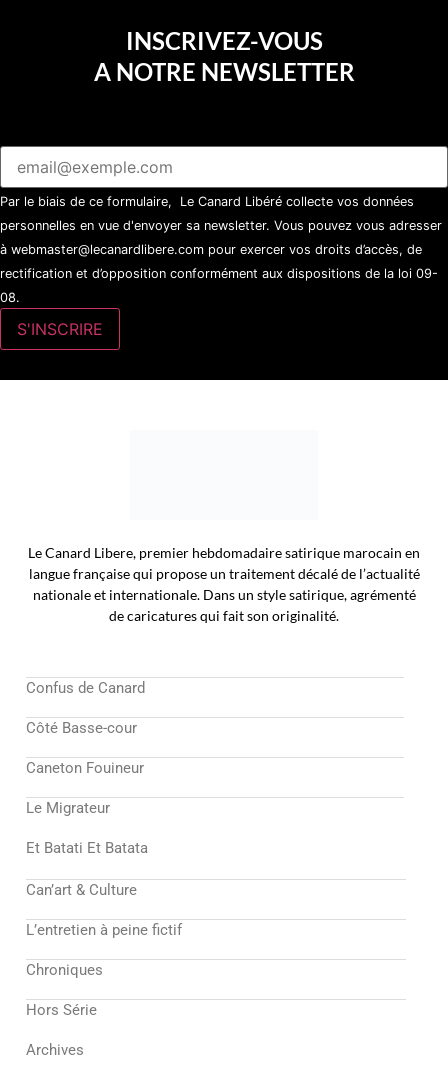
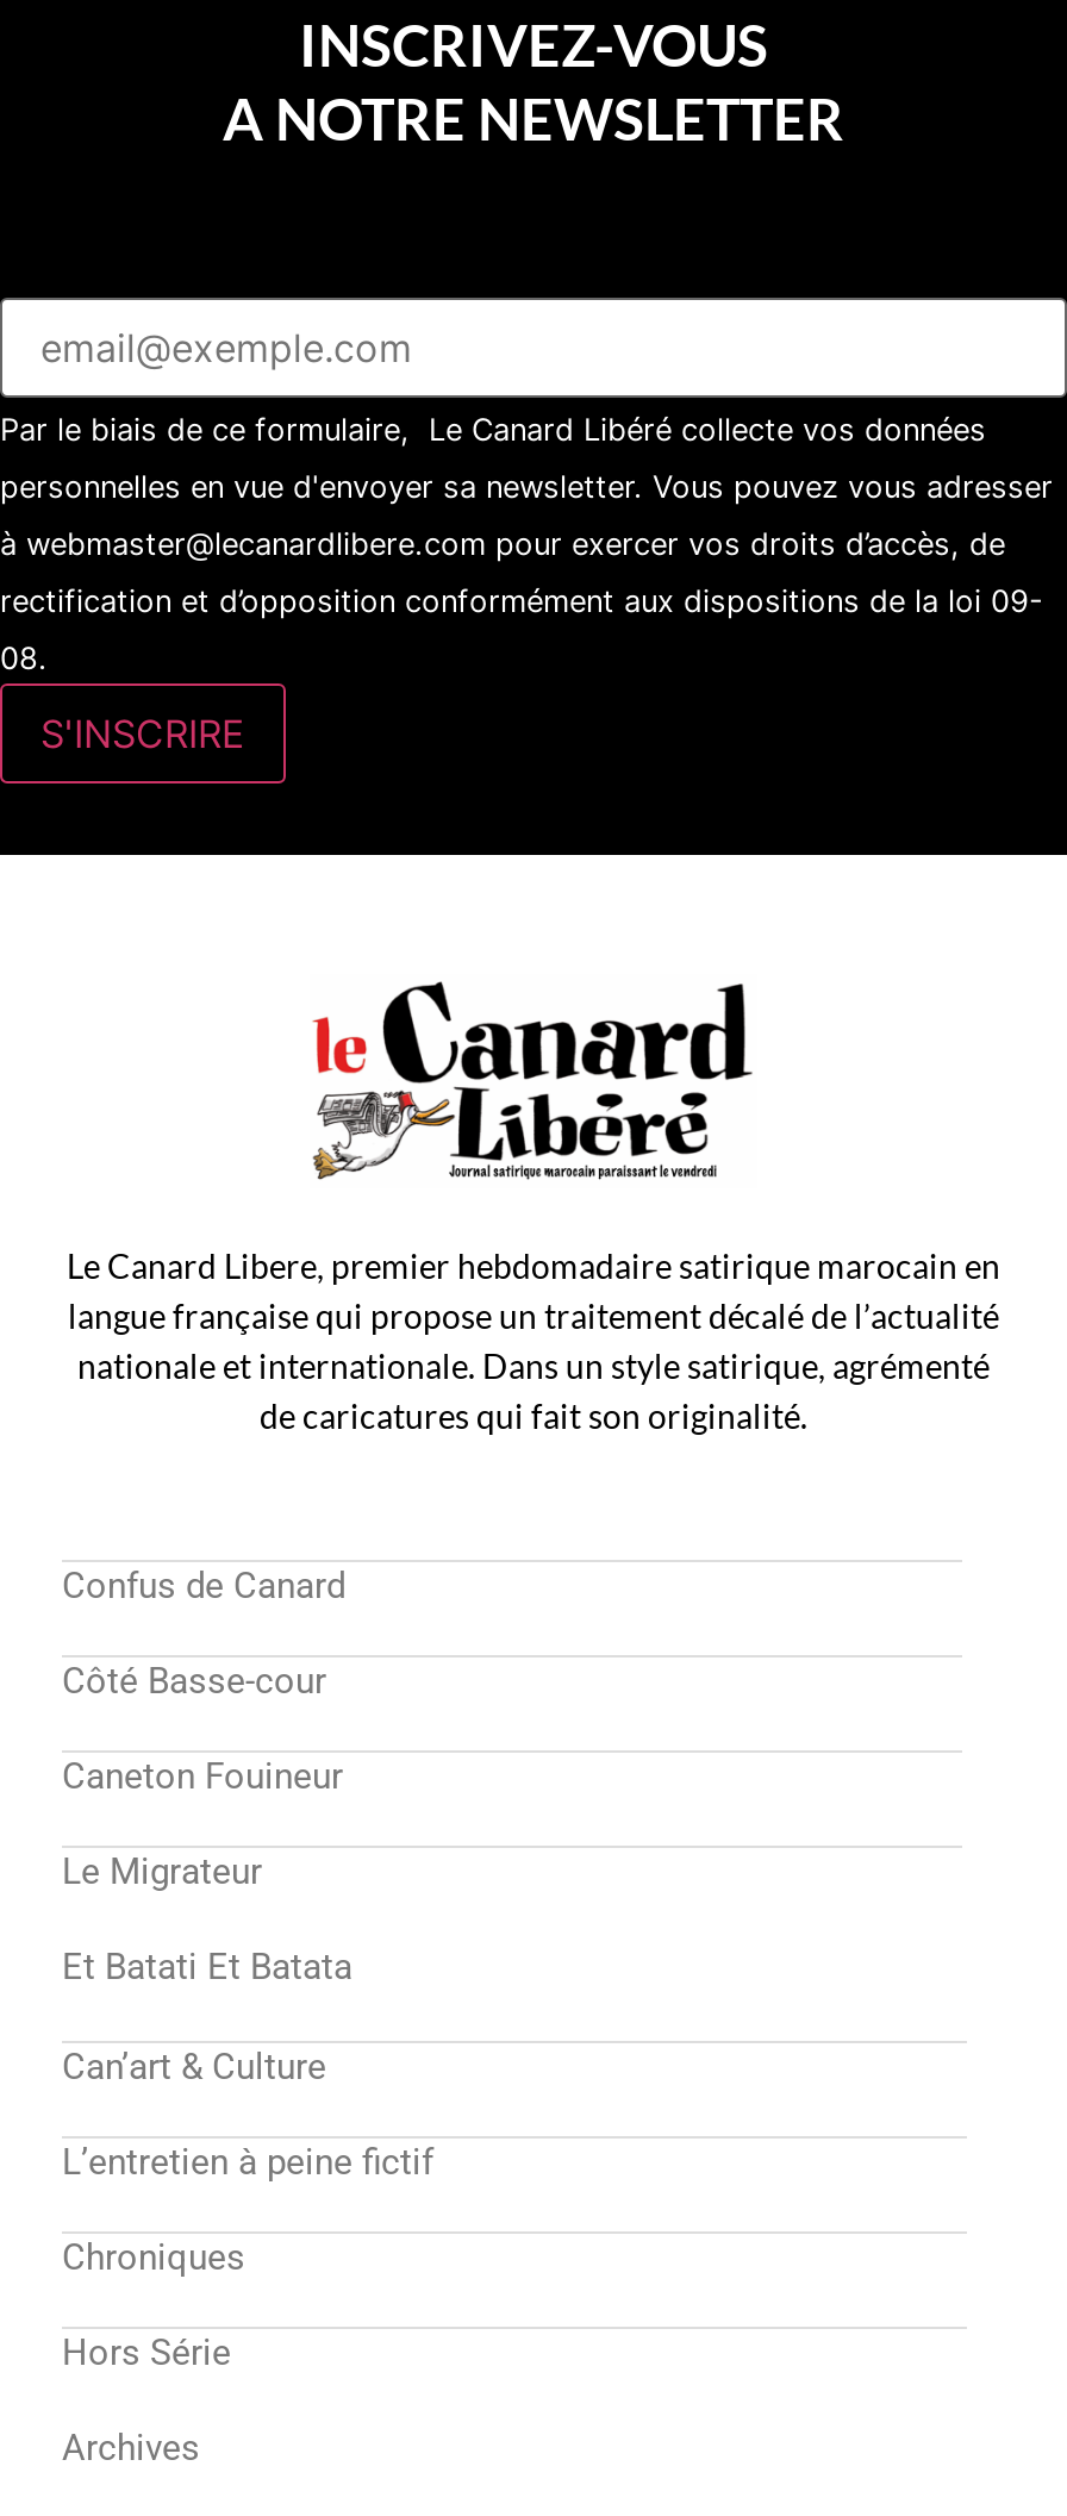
+ [image]
